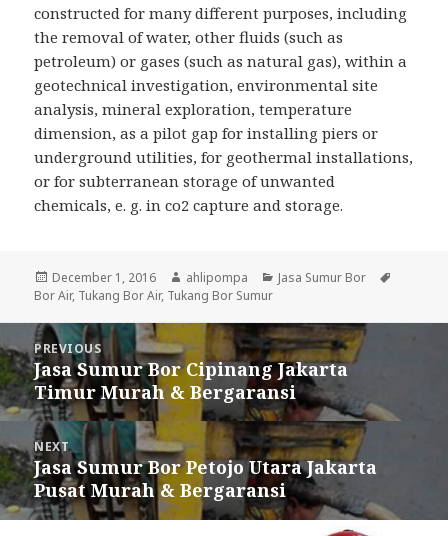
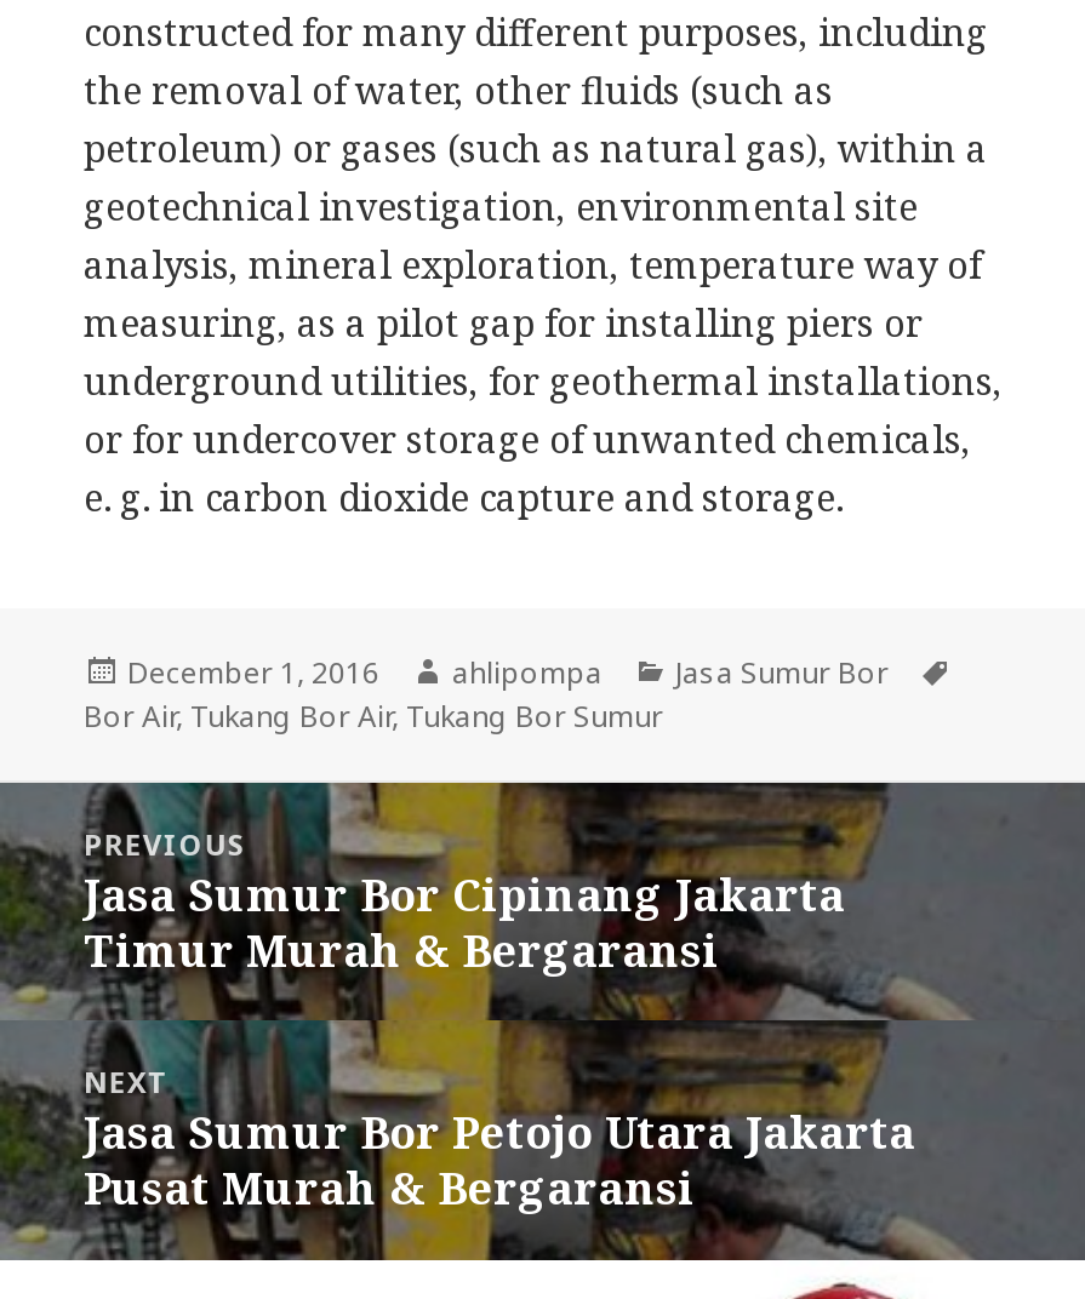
- analysis, mineral exploration, temperature
- dimension, as a pilot gap for installing piers or
+ analysis, mineral exploration, temperature way of
+ measuring, as a pilot gap for installing piers or

- or for subterranean storage of unwanted
- chemicals, e. g. in co2 capture and storage.
+ or for undercover storage of unwanted chemicals,
+ e. g. in carbon dioxide capture and storage.
